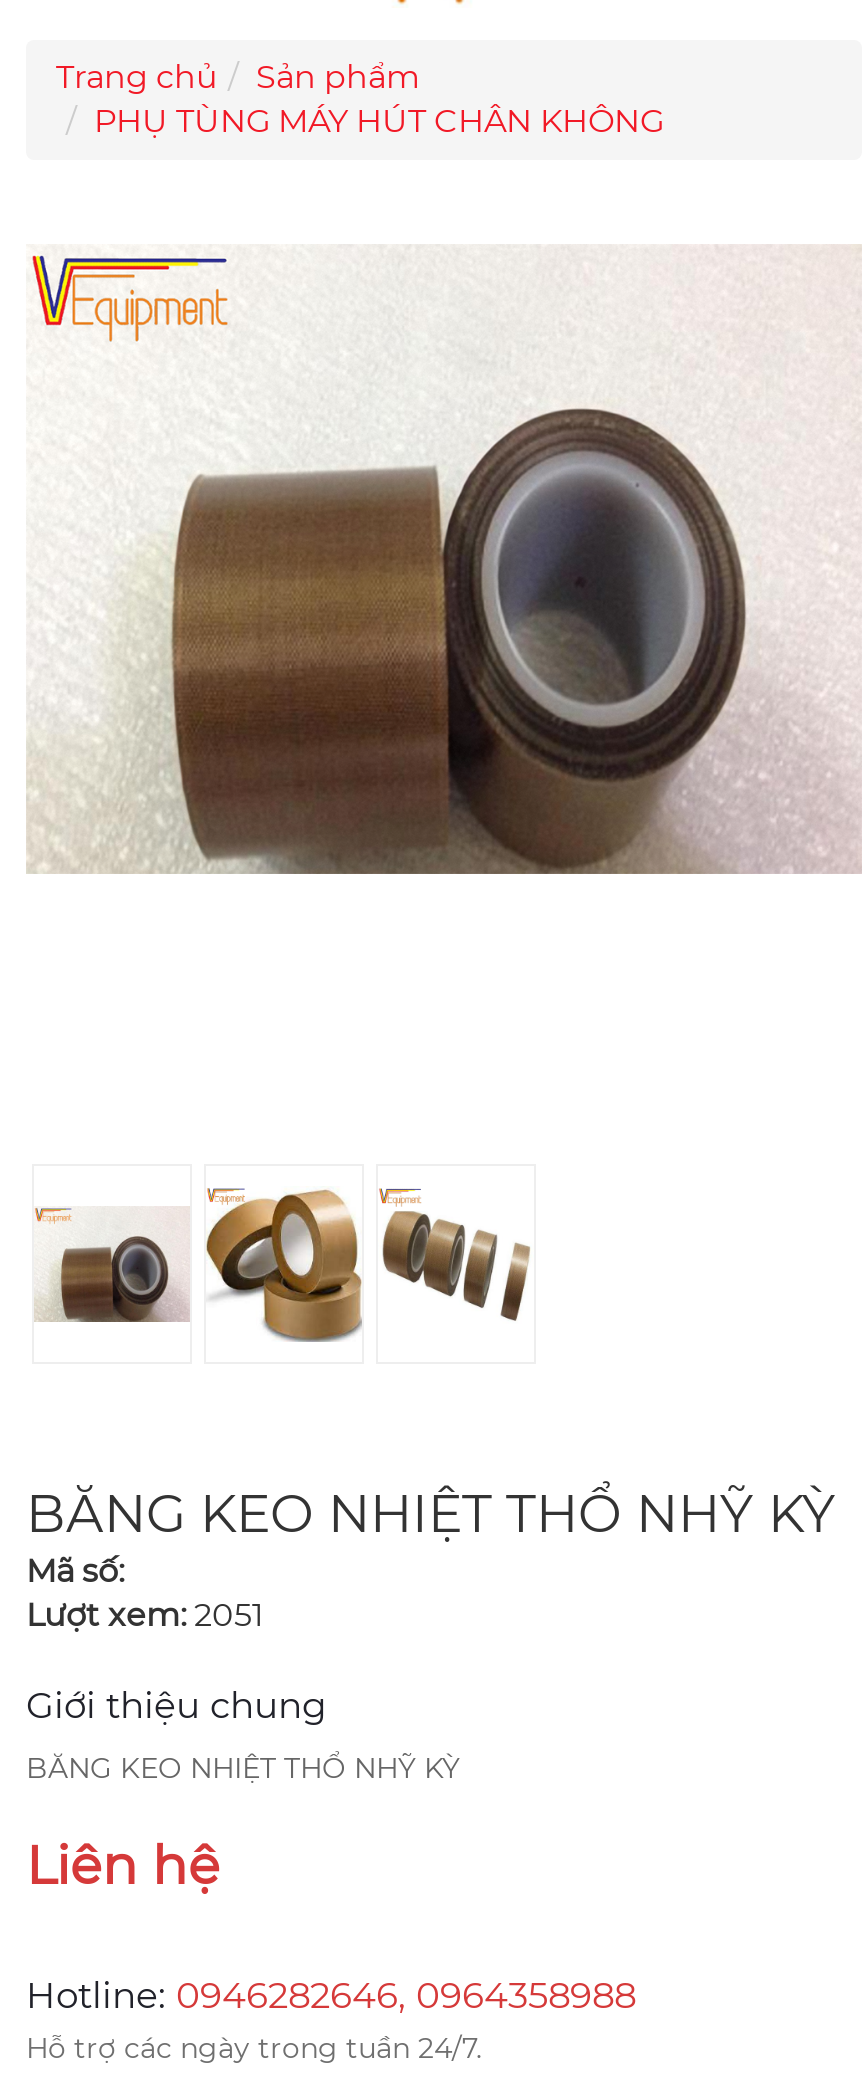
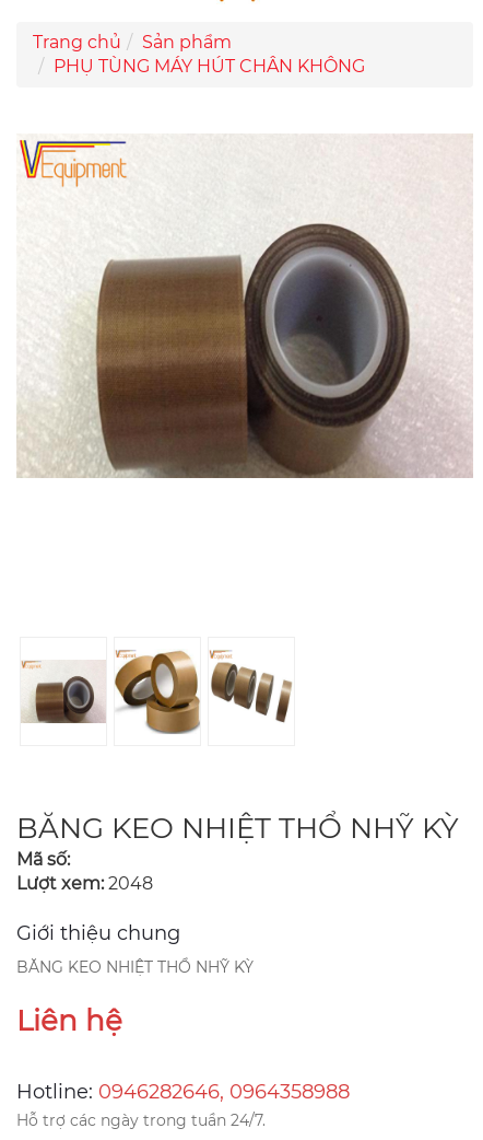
- Lượt xem: 2051
+ Lượt xem: 2048
